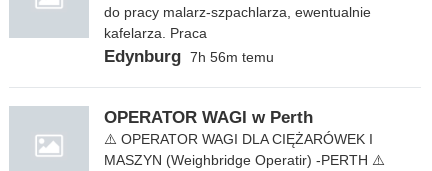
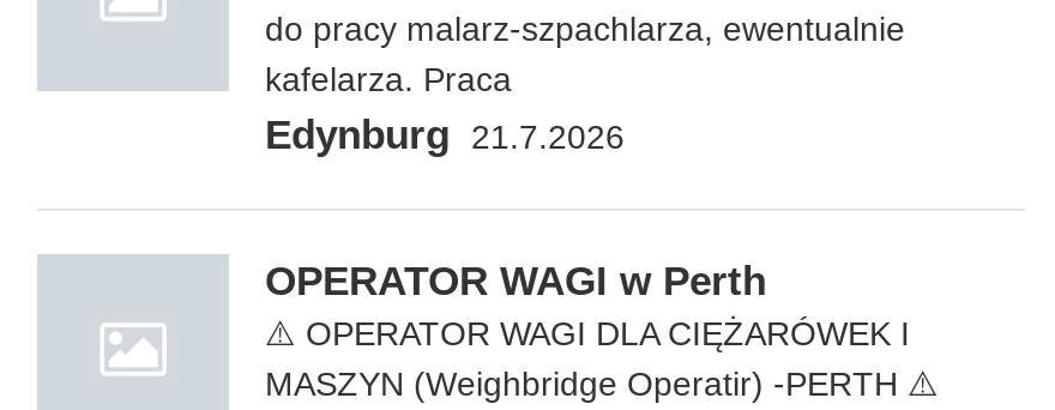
- Edynburg 7h 56m temu
+ Edynburg 21.7.2026
